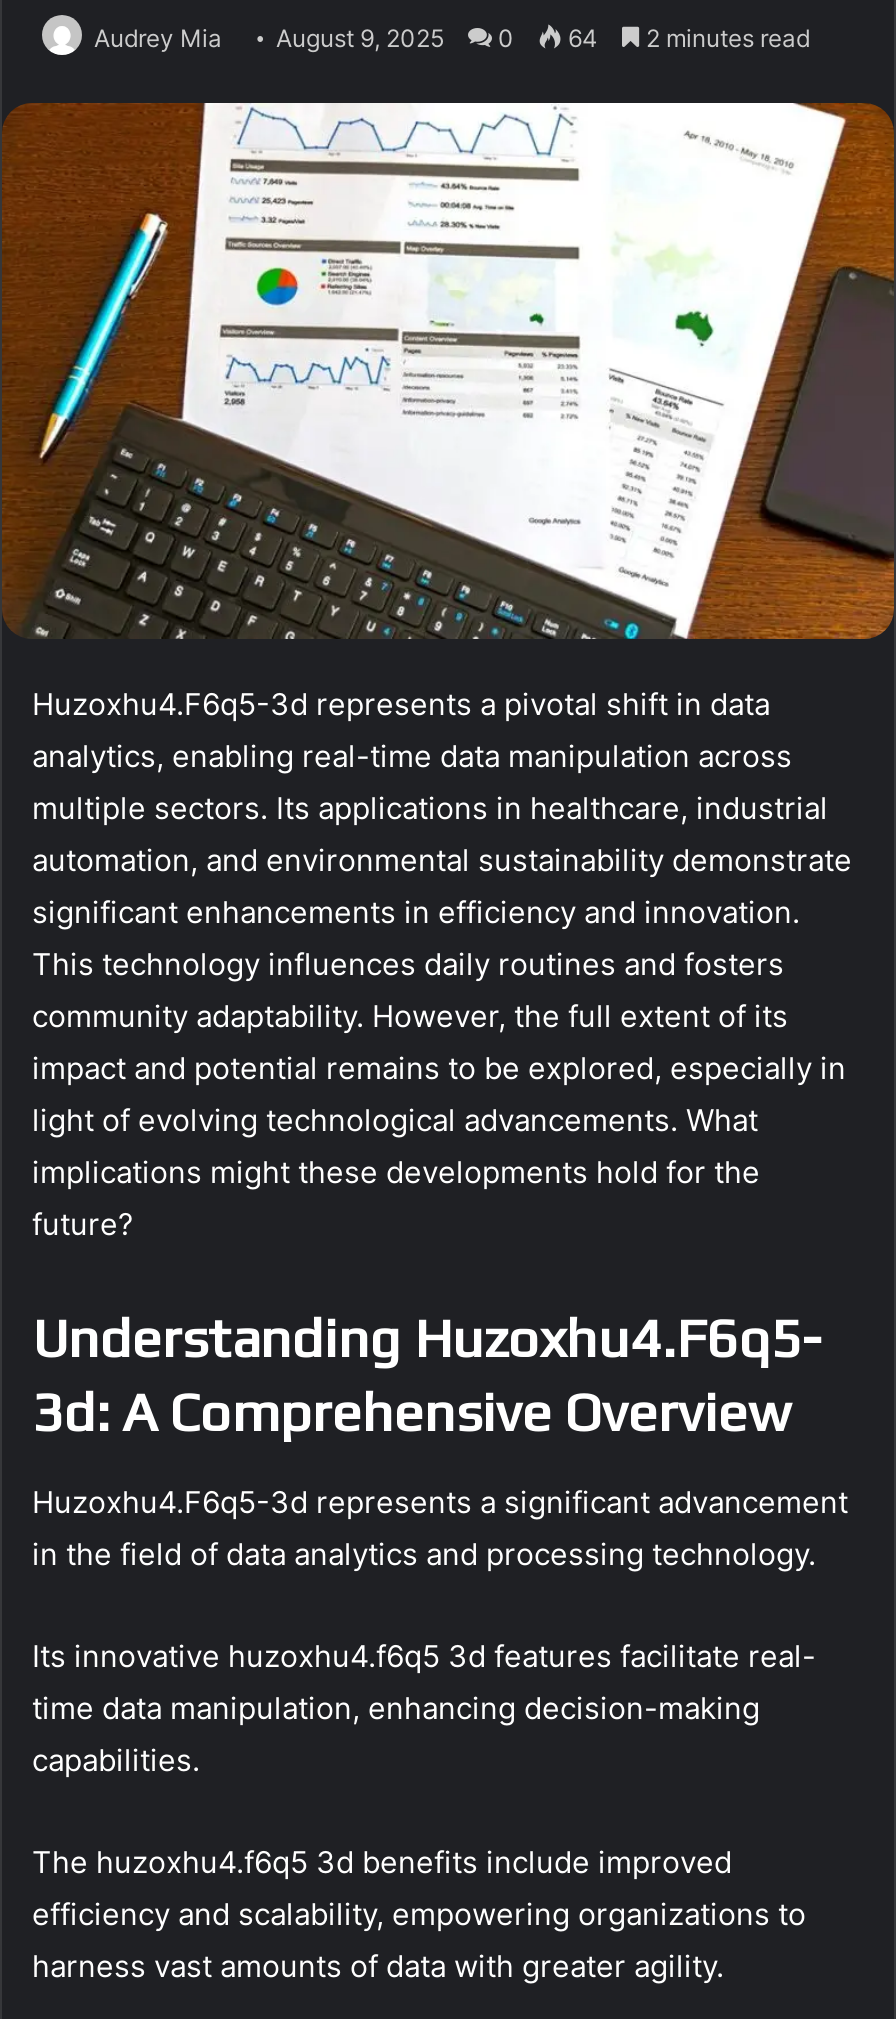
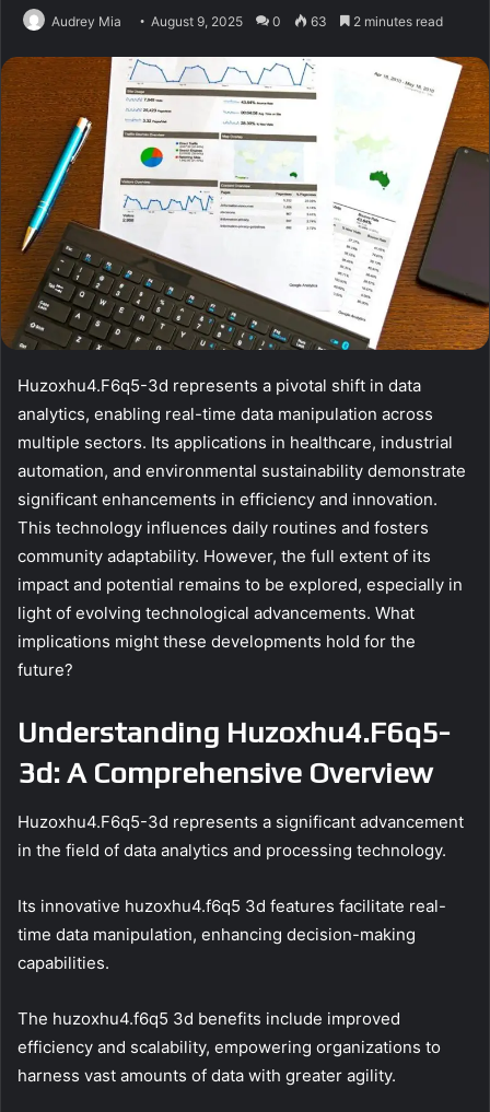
- Audrey Mia August 9, 2025 0 64 2 minutes read
+ Audrey Mia August 9, 2025 0 63 2 minutes read
